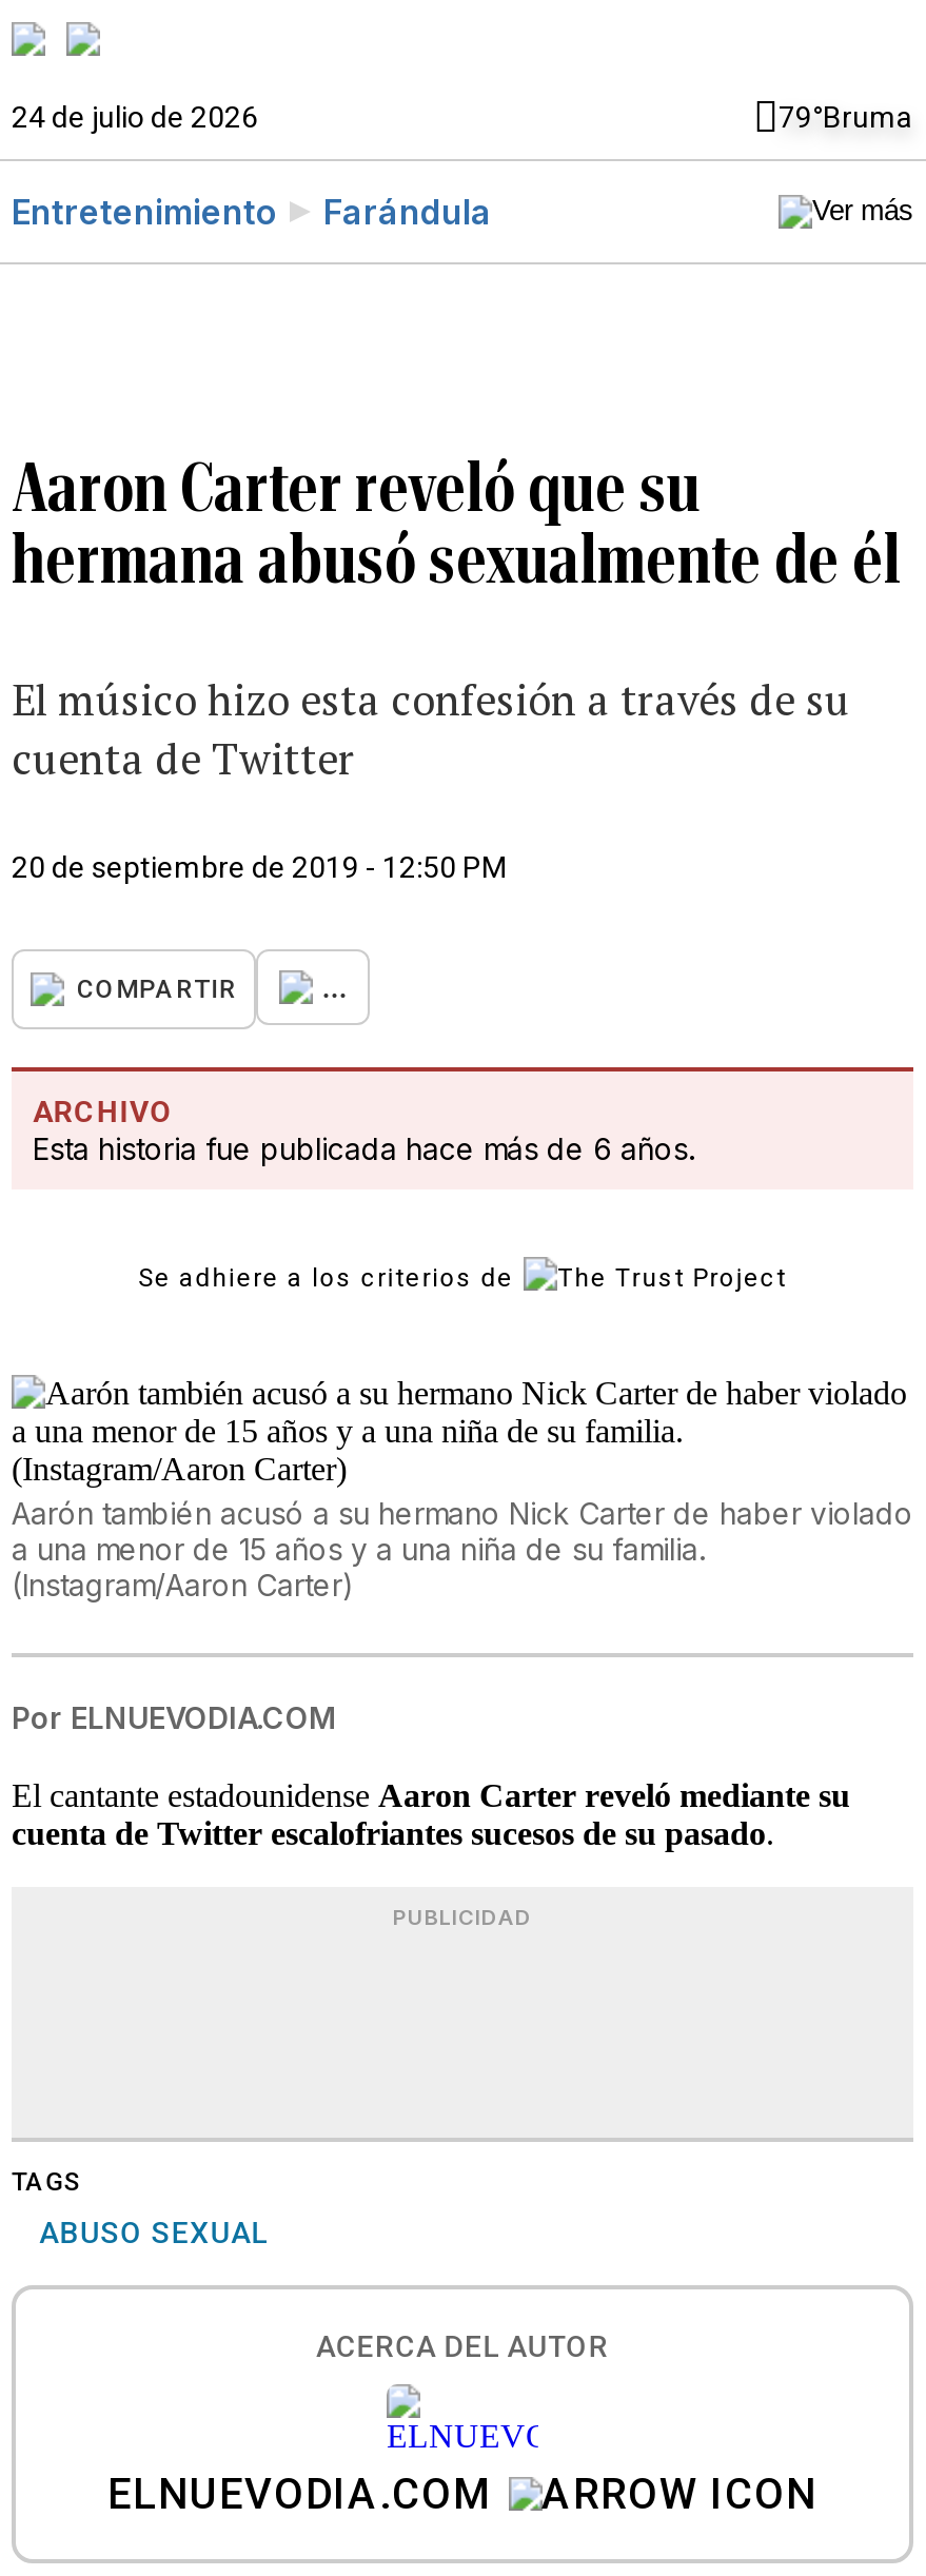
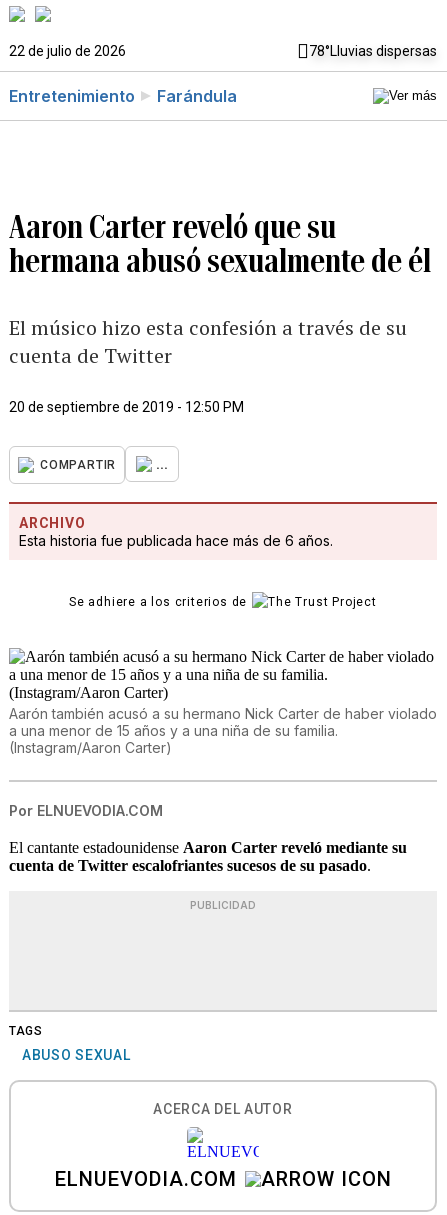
- 24 de julio de 2026
- 79°Bruma
+ 22 de julio de 2026
+ 78°Lluvias dispersas
